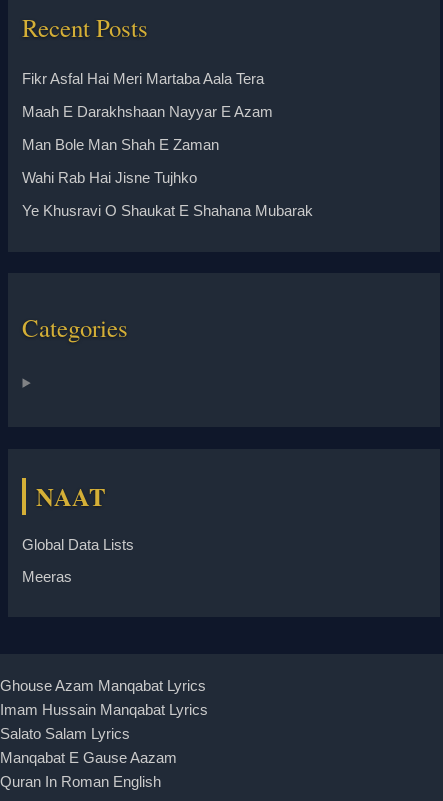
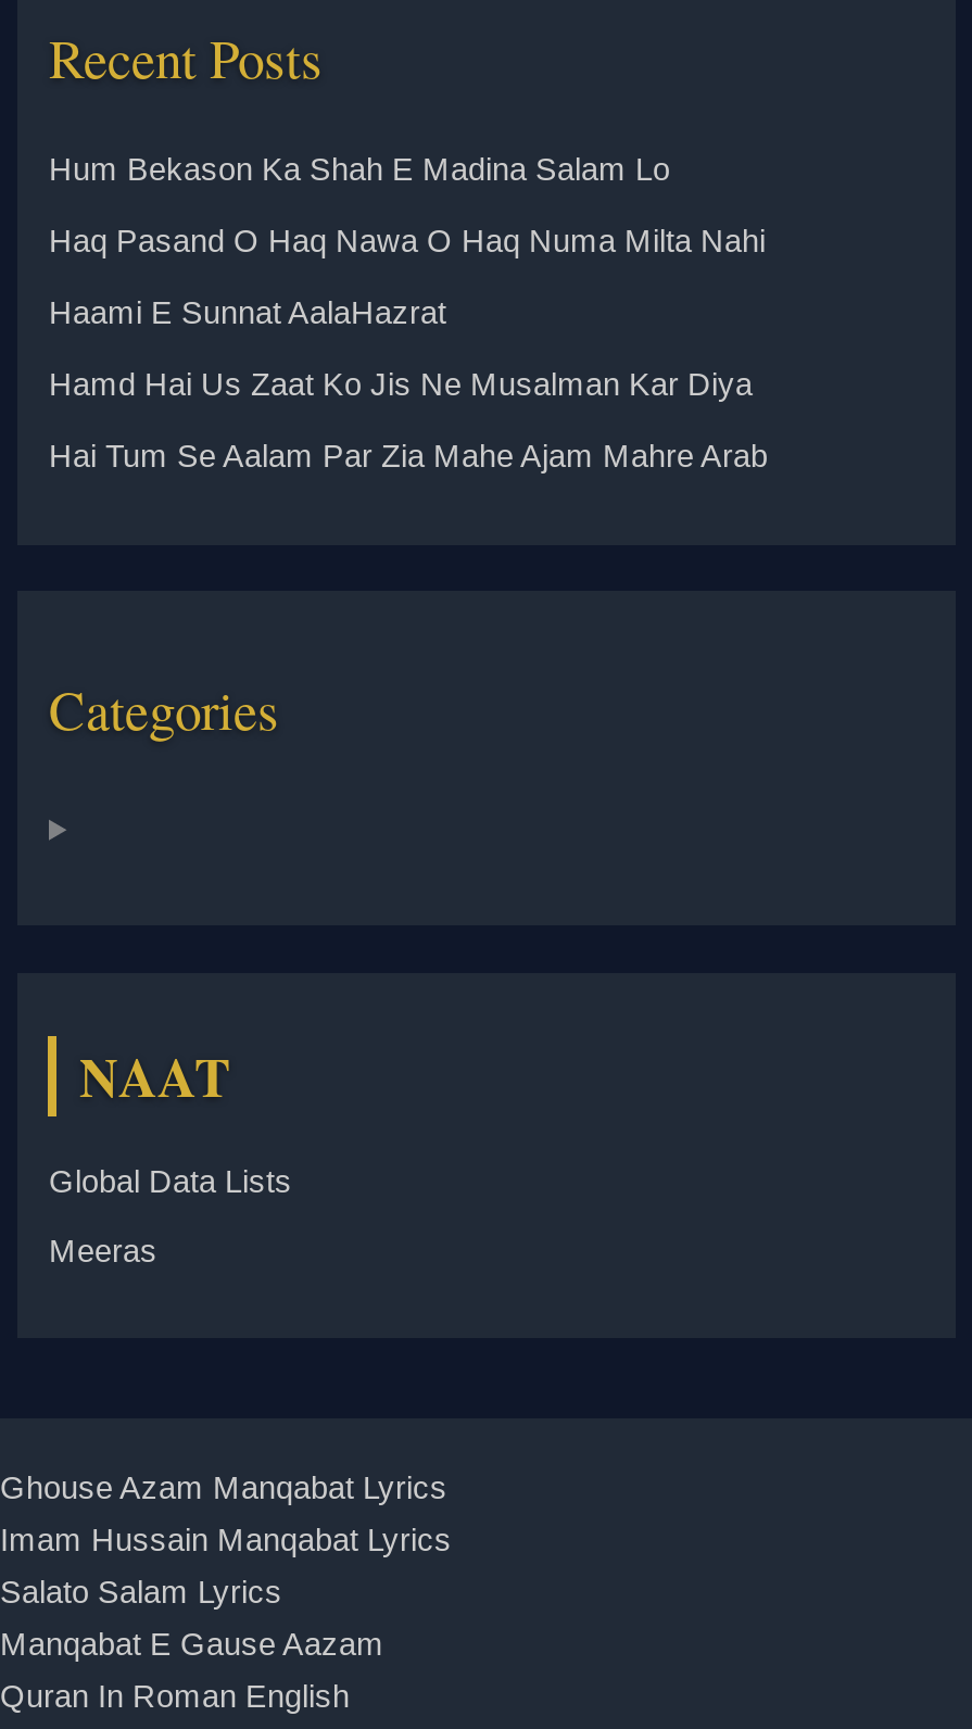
- Fikr Asfal Hai Meri Martaba Aala Tera
+ Hum Bekason Ka Shah E Madina Salam Lo

- Maah E Darakhshaan Nayyar E Azam
+ Haq Pasand O Haq Nawa O Haq Numa Milta Nahi

- Man Bole Man Shah E Zaman
+ Haami E Sunnat AalaHazrat

- Wahi Rab Hai Jisne Tujhko
+ Hamd Hai Us Zaat Ko Jis Ne Musalman Kar Diya

- Ye Khusravi O Shaukat E Shahana Mubarak
+ Hai Tum Se Aalam Par Zia Mahe Ajam Mahre Arab
